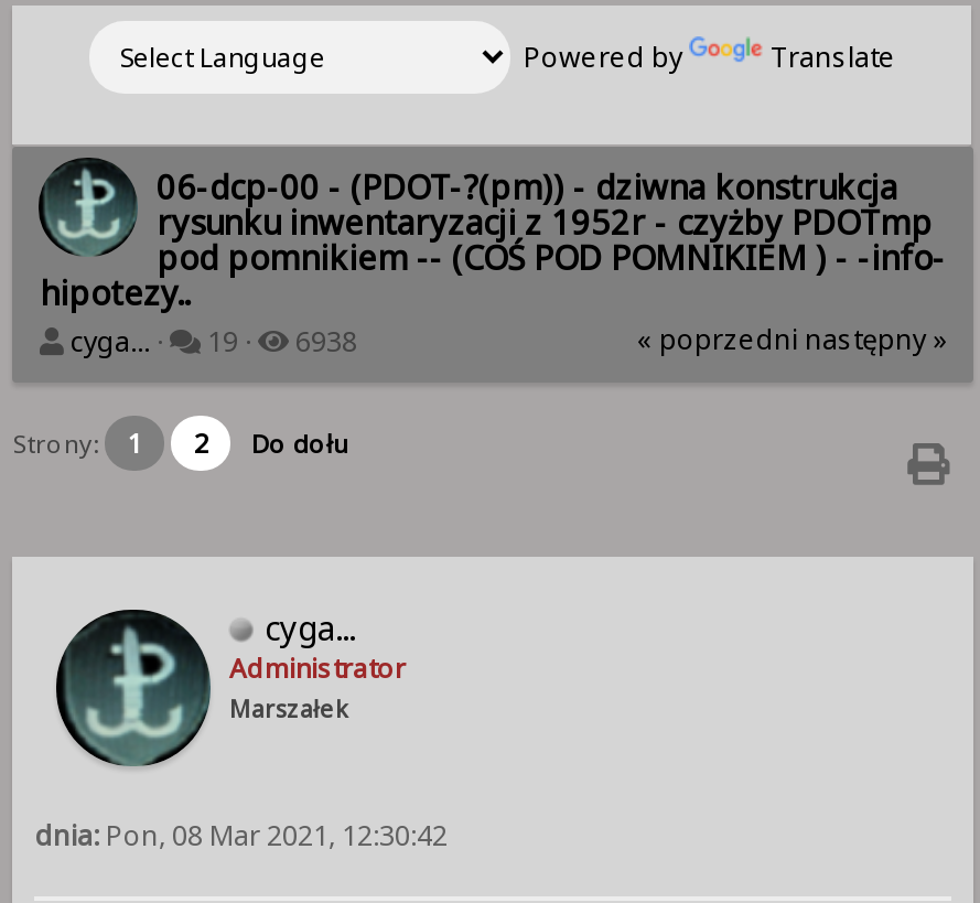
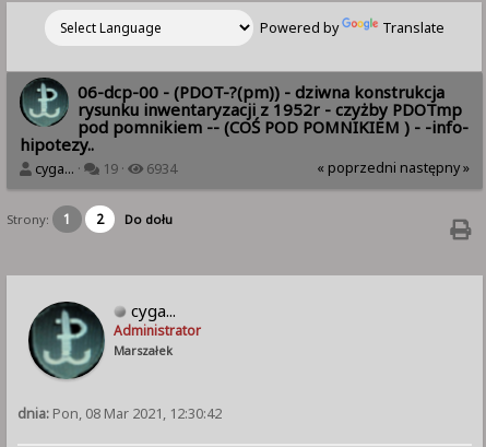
- cyga... · 19 · 6938
+ cyga... · 19 · 6934
